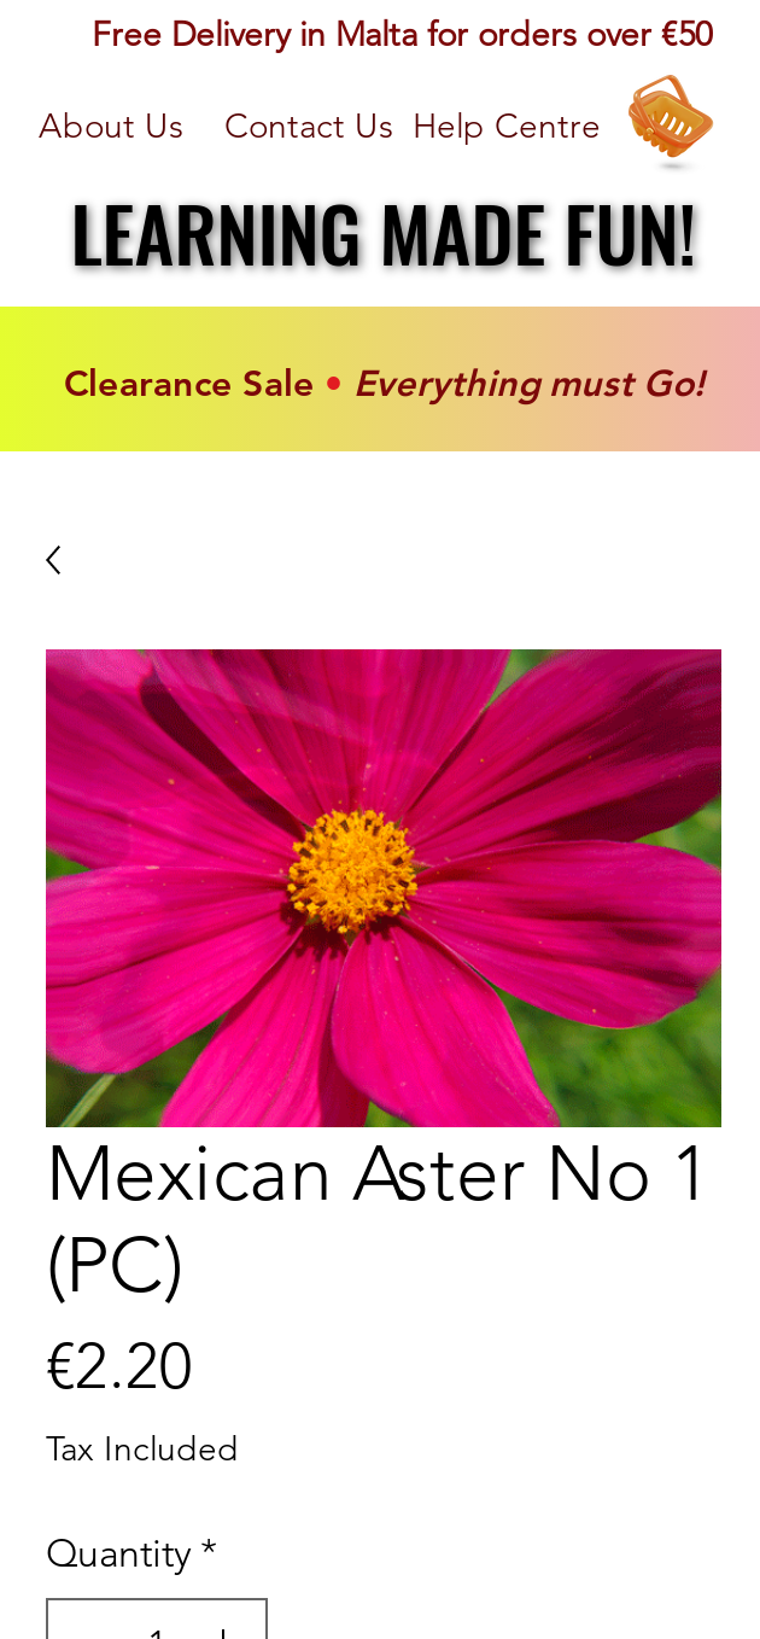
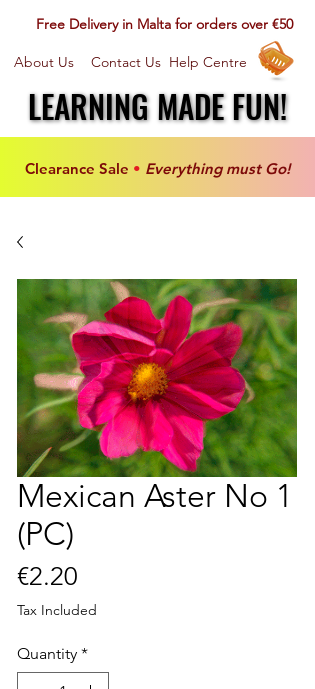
- [image]
+ [image]
